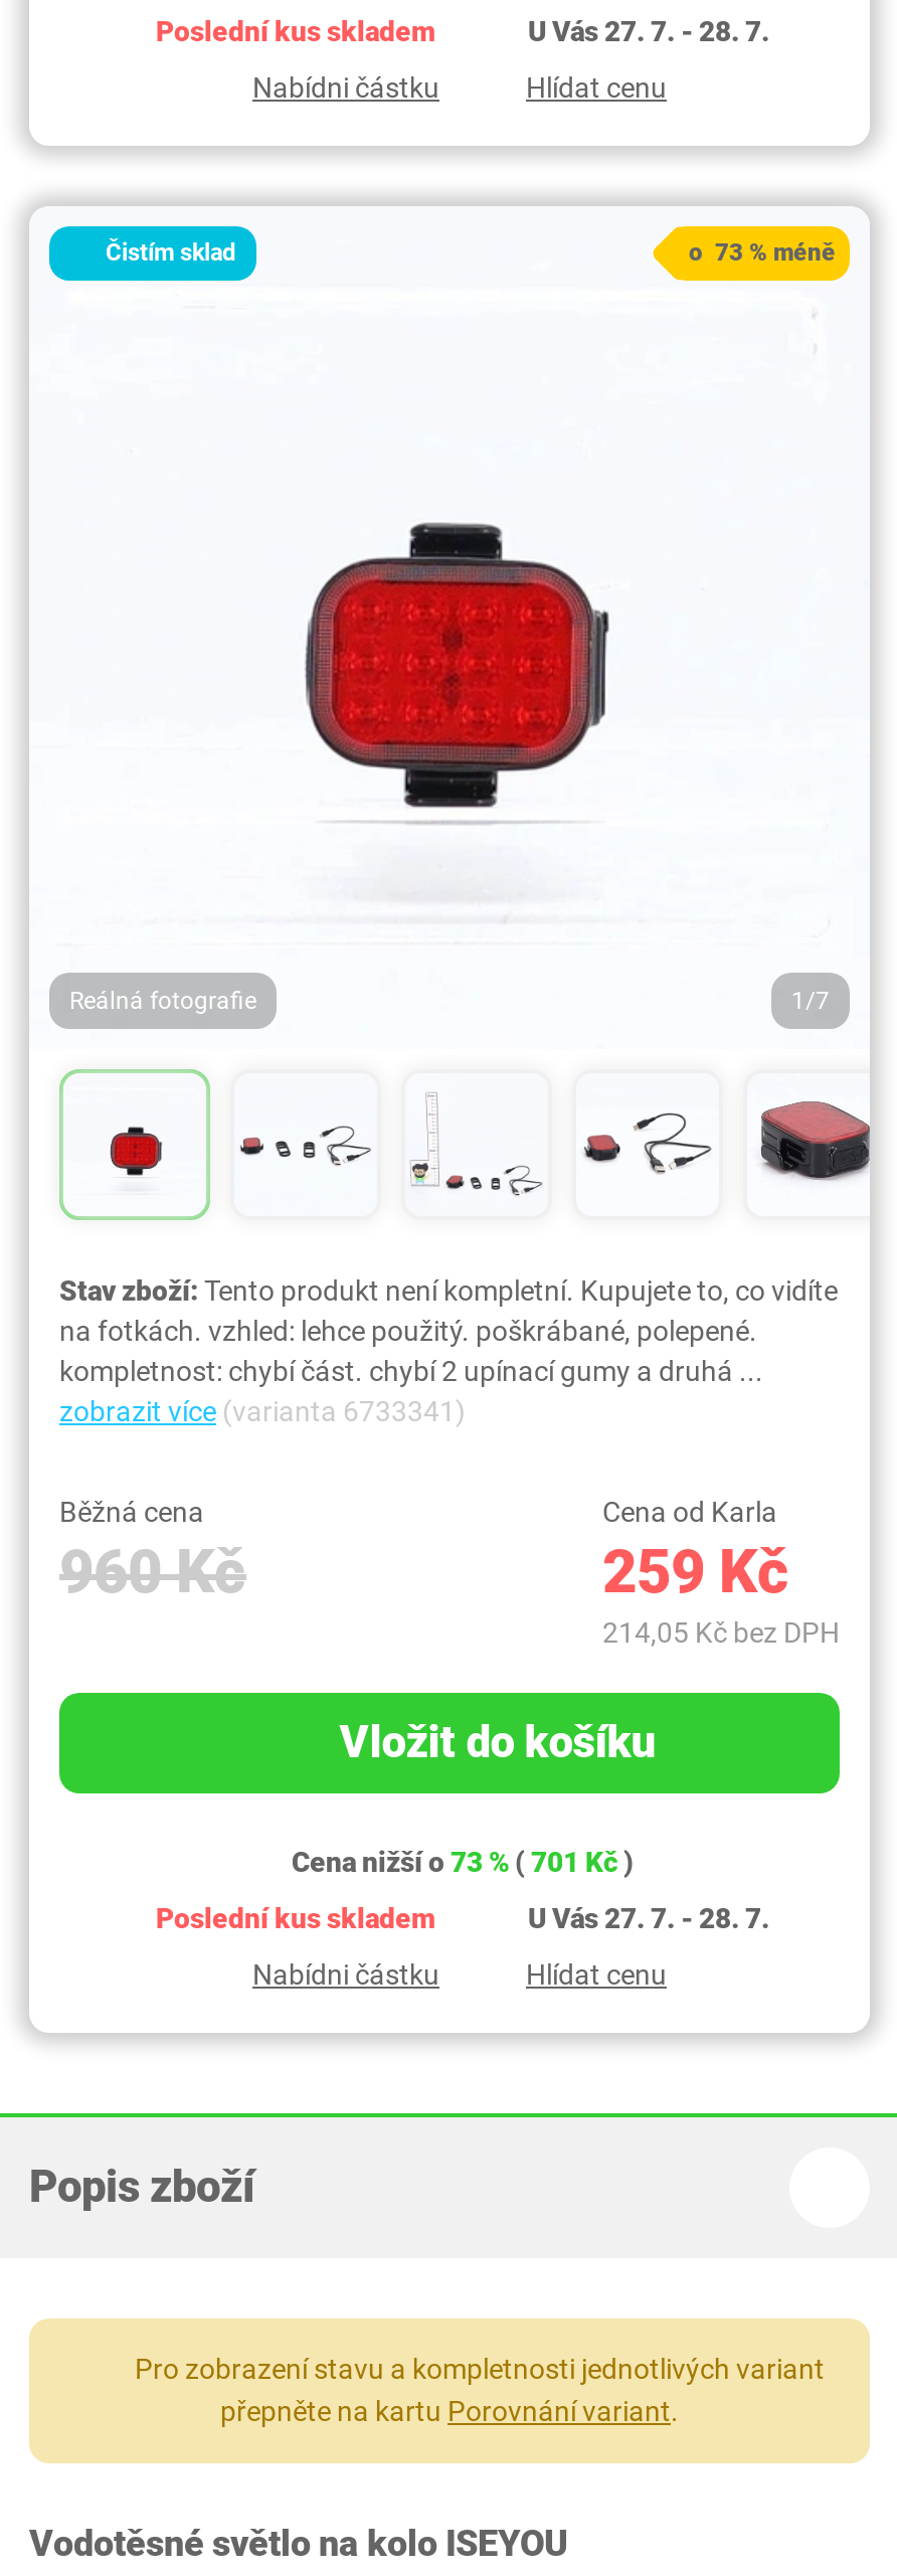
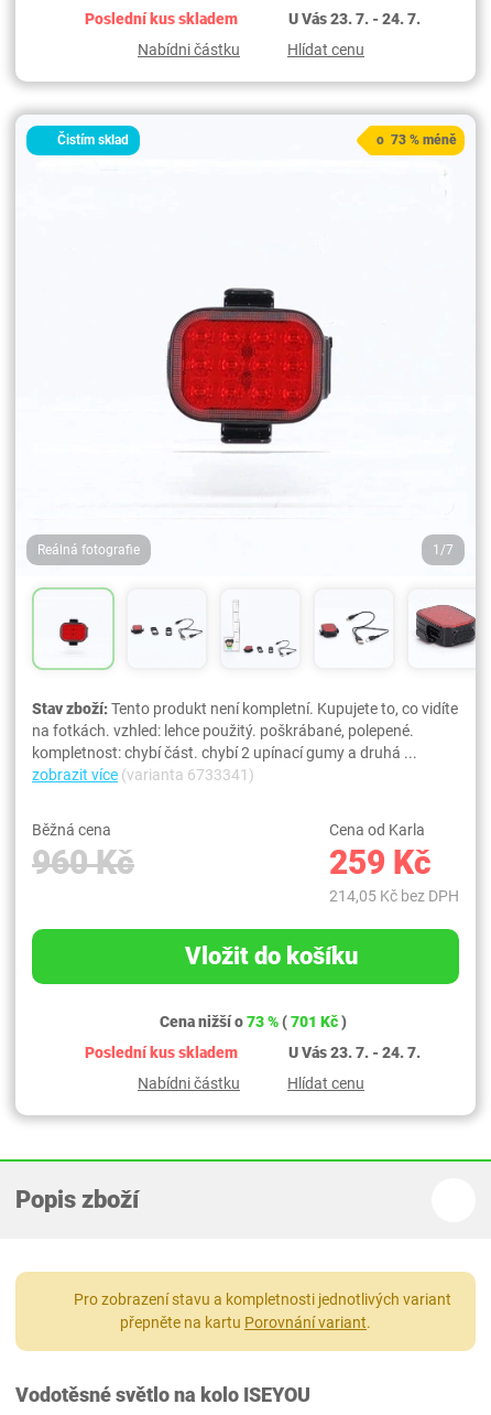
- U Vás 27. 7. - 28. 7.
+ U Vás 23. 7. - 24. 7.

- U Vás 27. 7. - 28. 7.
+ U Vás 23. 7. - 24. 7.
